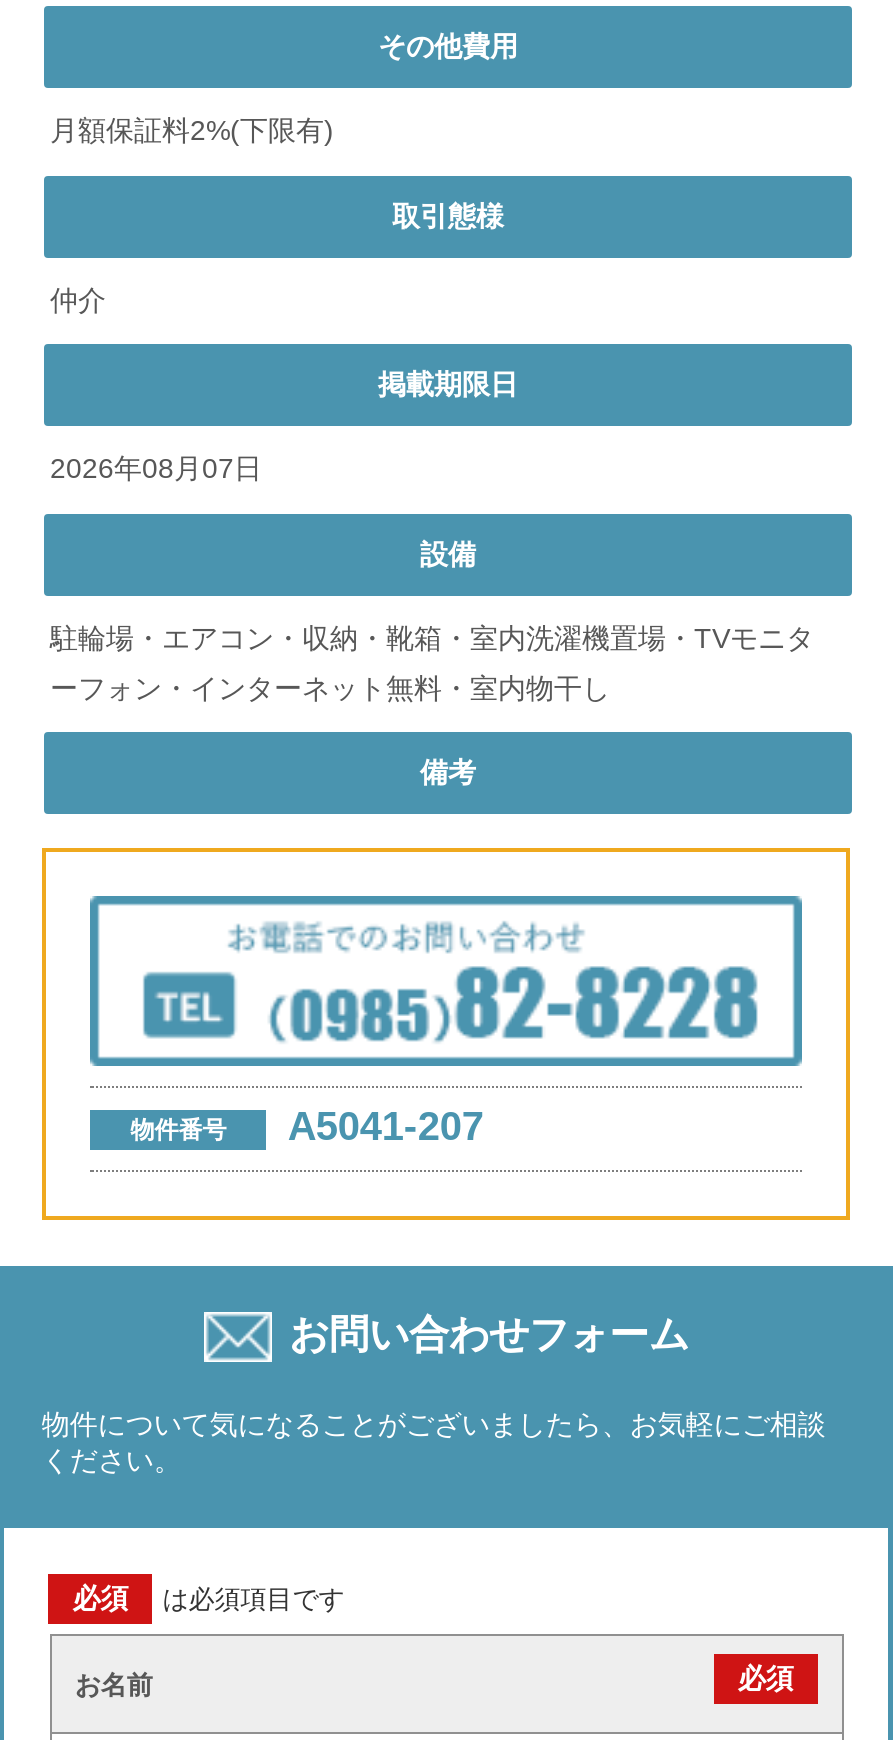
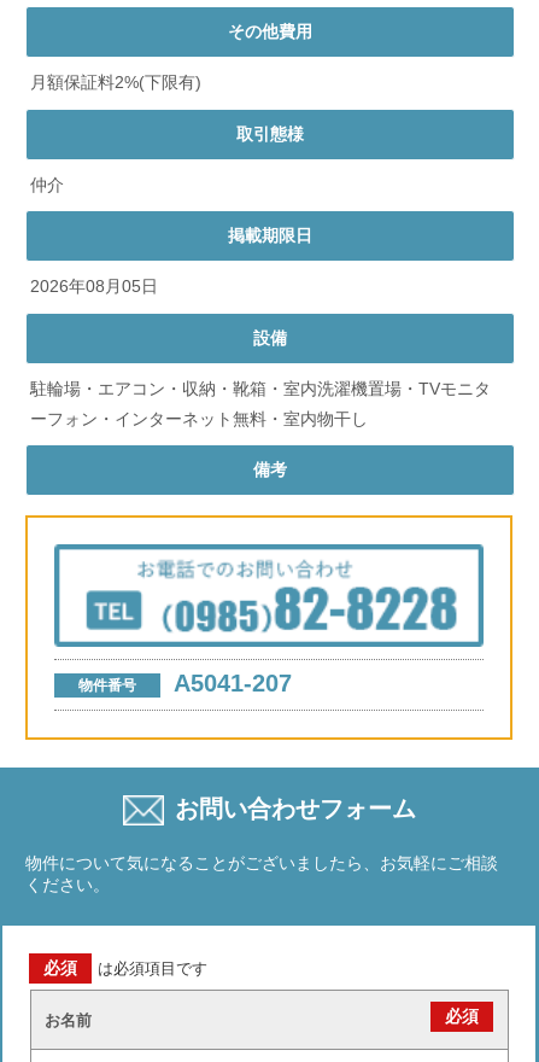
- 2026年08月07日
+ 2026年08月05日
